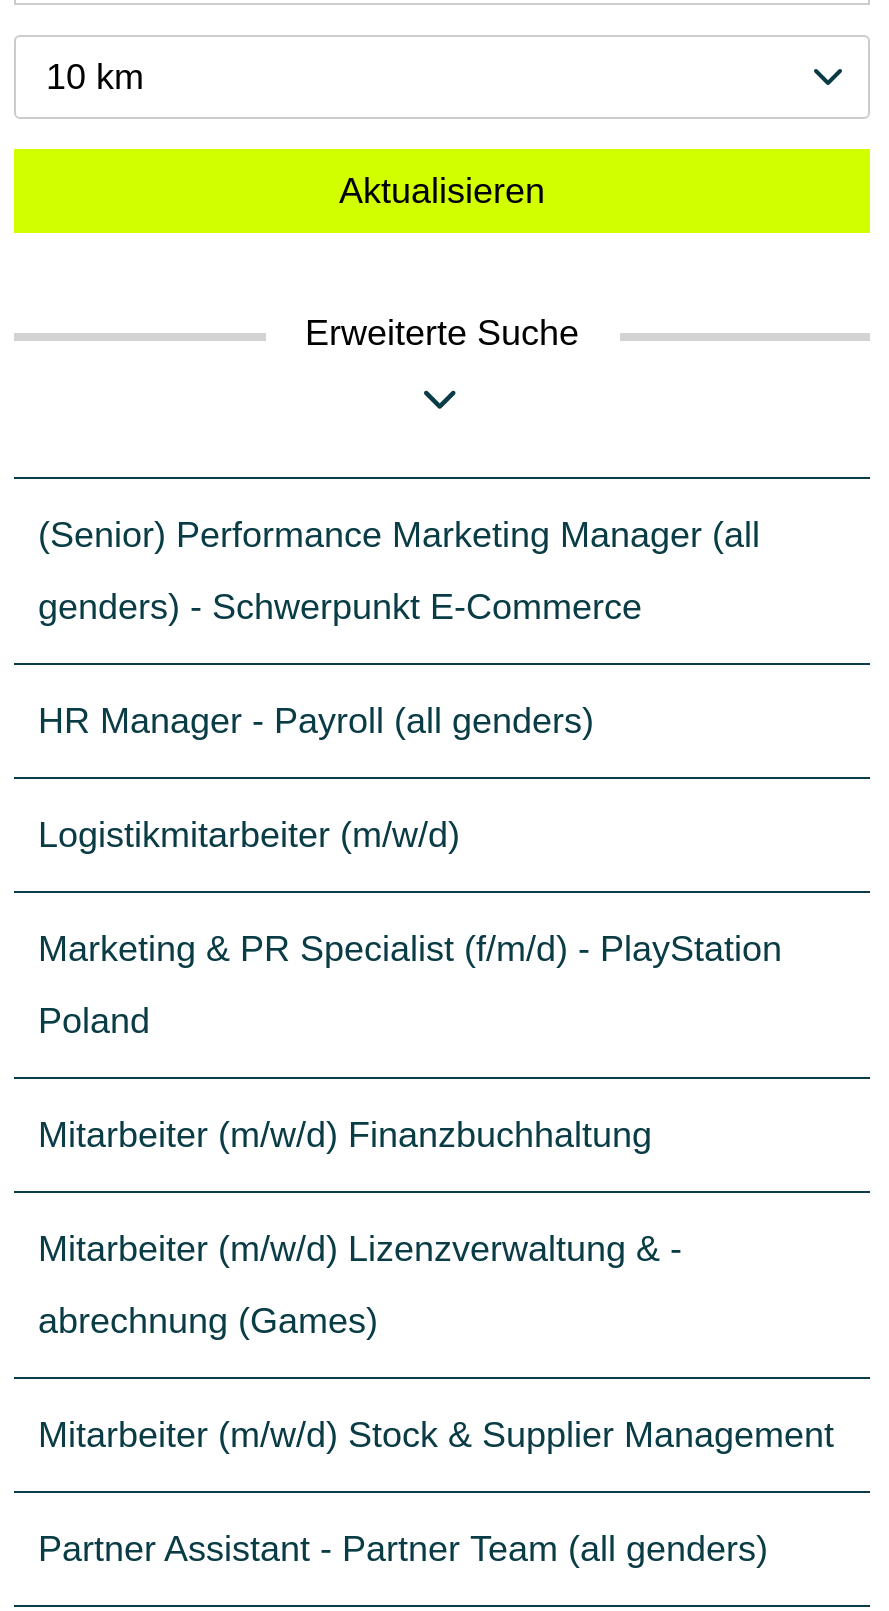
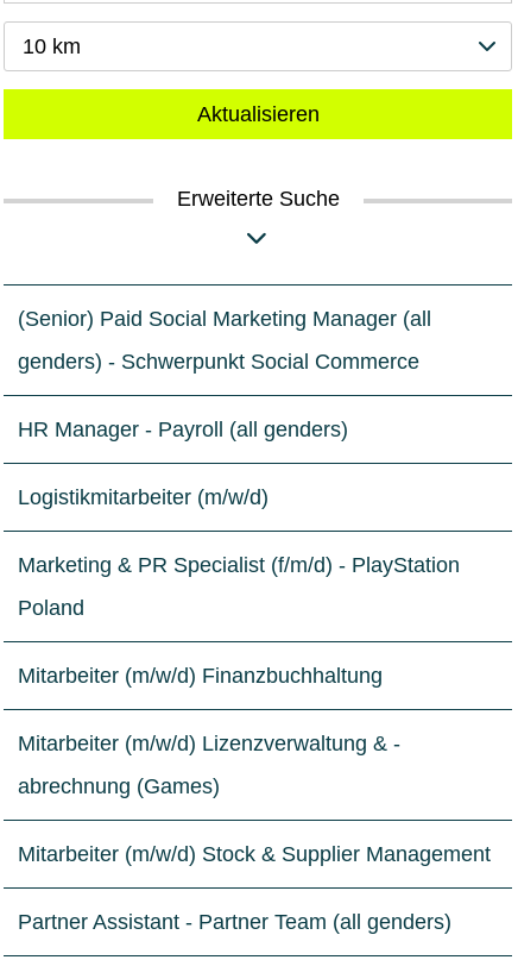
- (Senior) Performance Marketing Manager (all
+ (Senior) Paid Social Marketing Manager (all

- genders) - Schwerpunkt E-Commerce
+ genders) - Schwerpunkt Social Commerce
